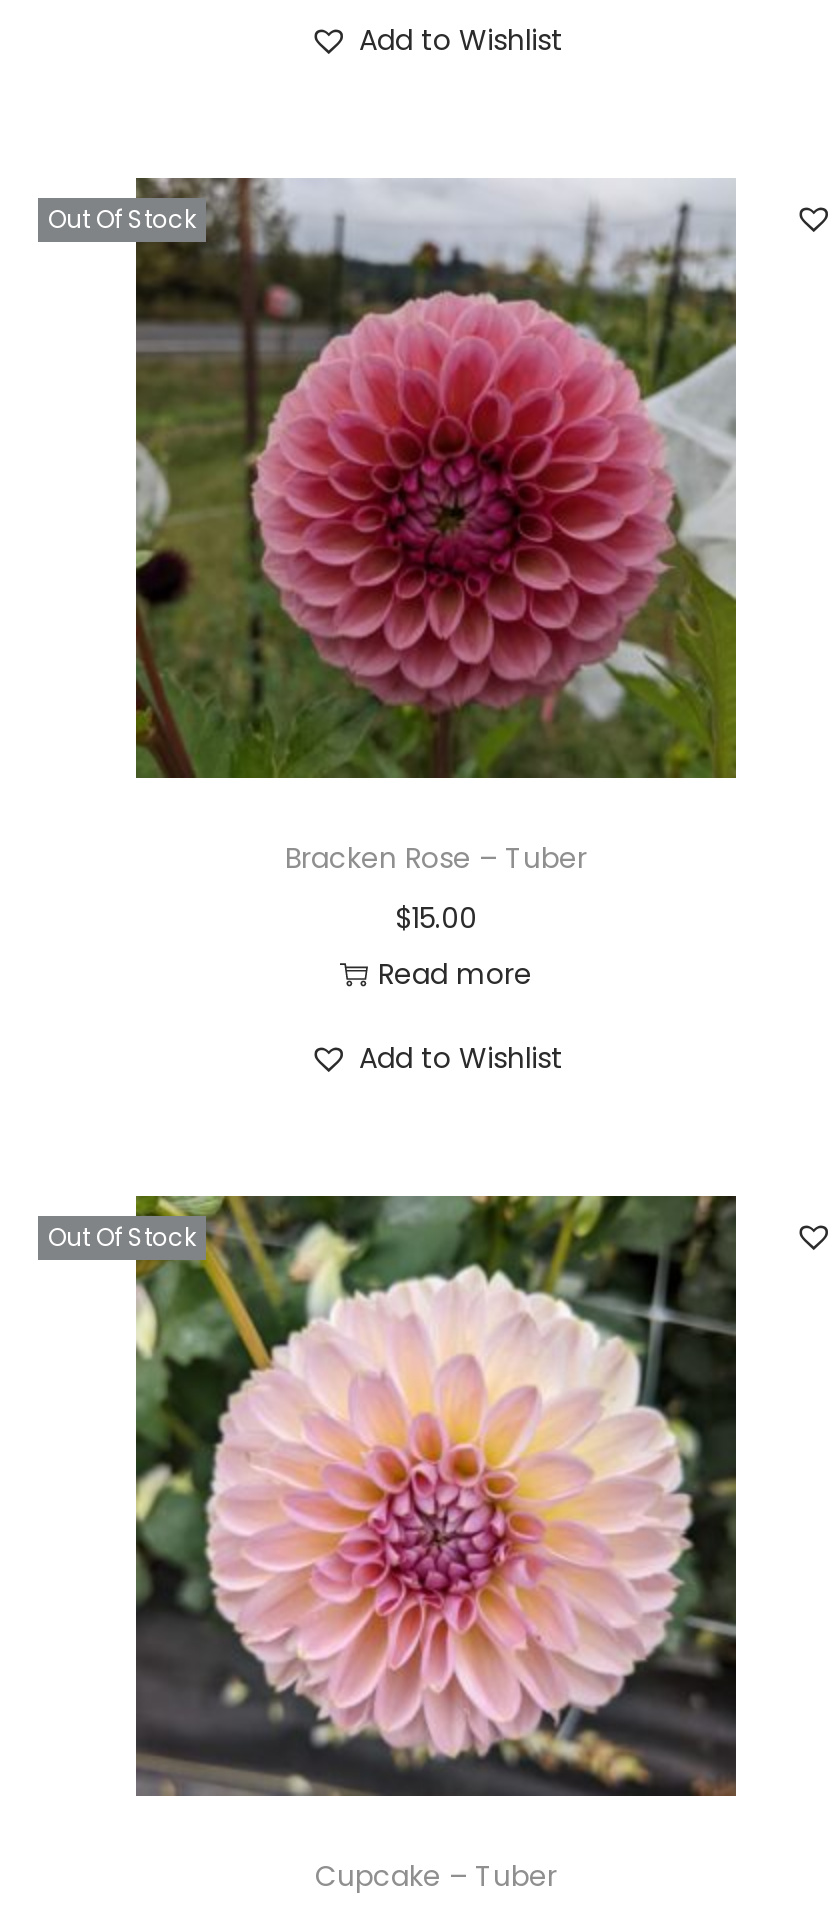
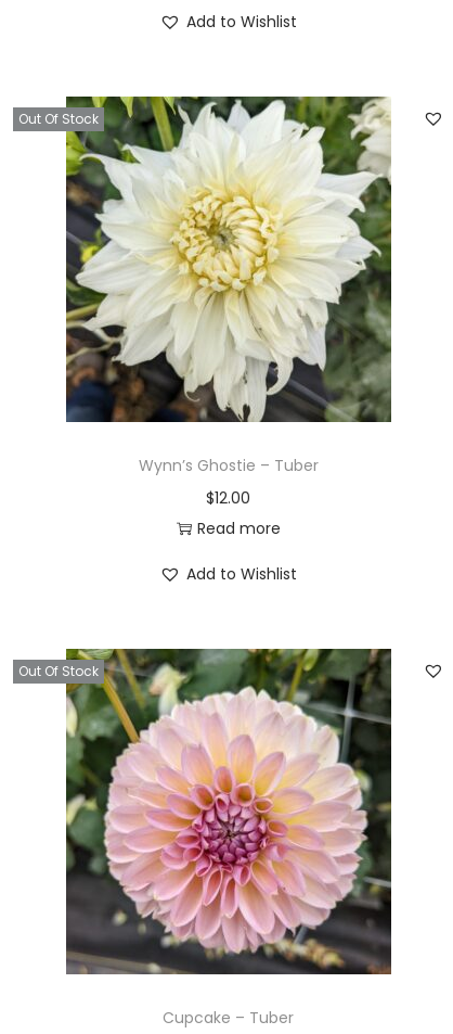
- [image]
- Bracken Rose – Tuber
+ [image]
+ Wynn’s Ghostie – Tuber

- $15.00
+ $12.00
